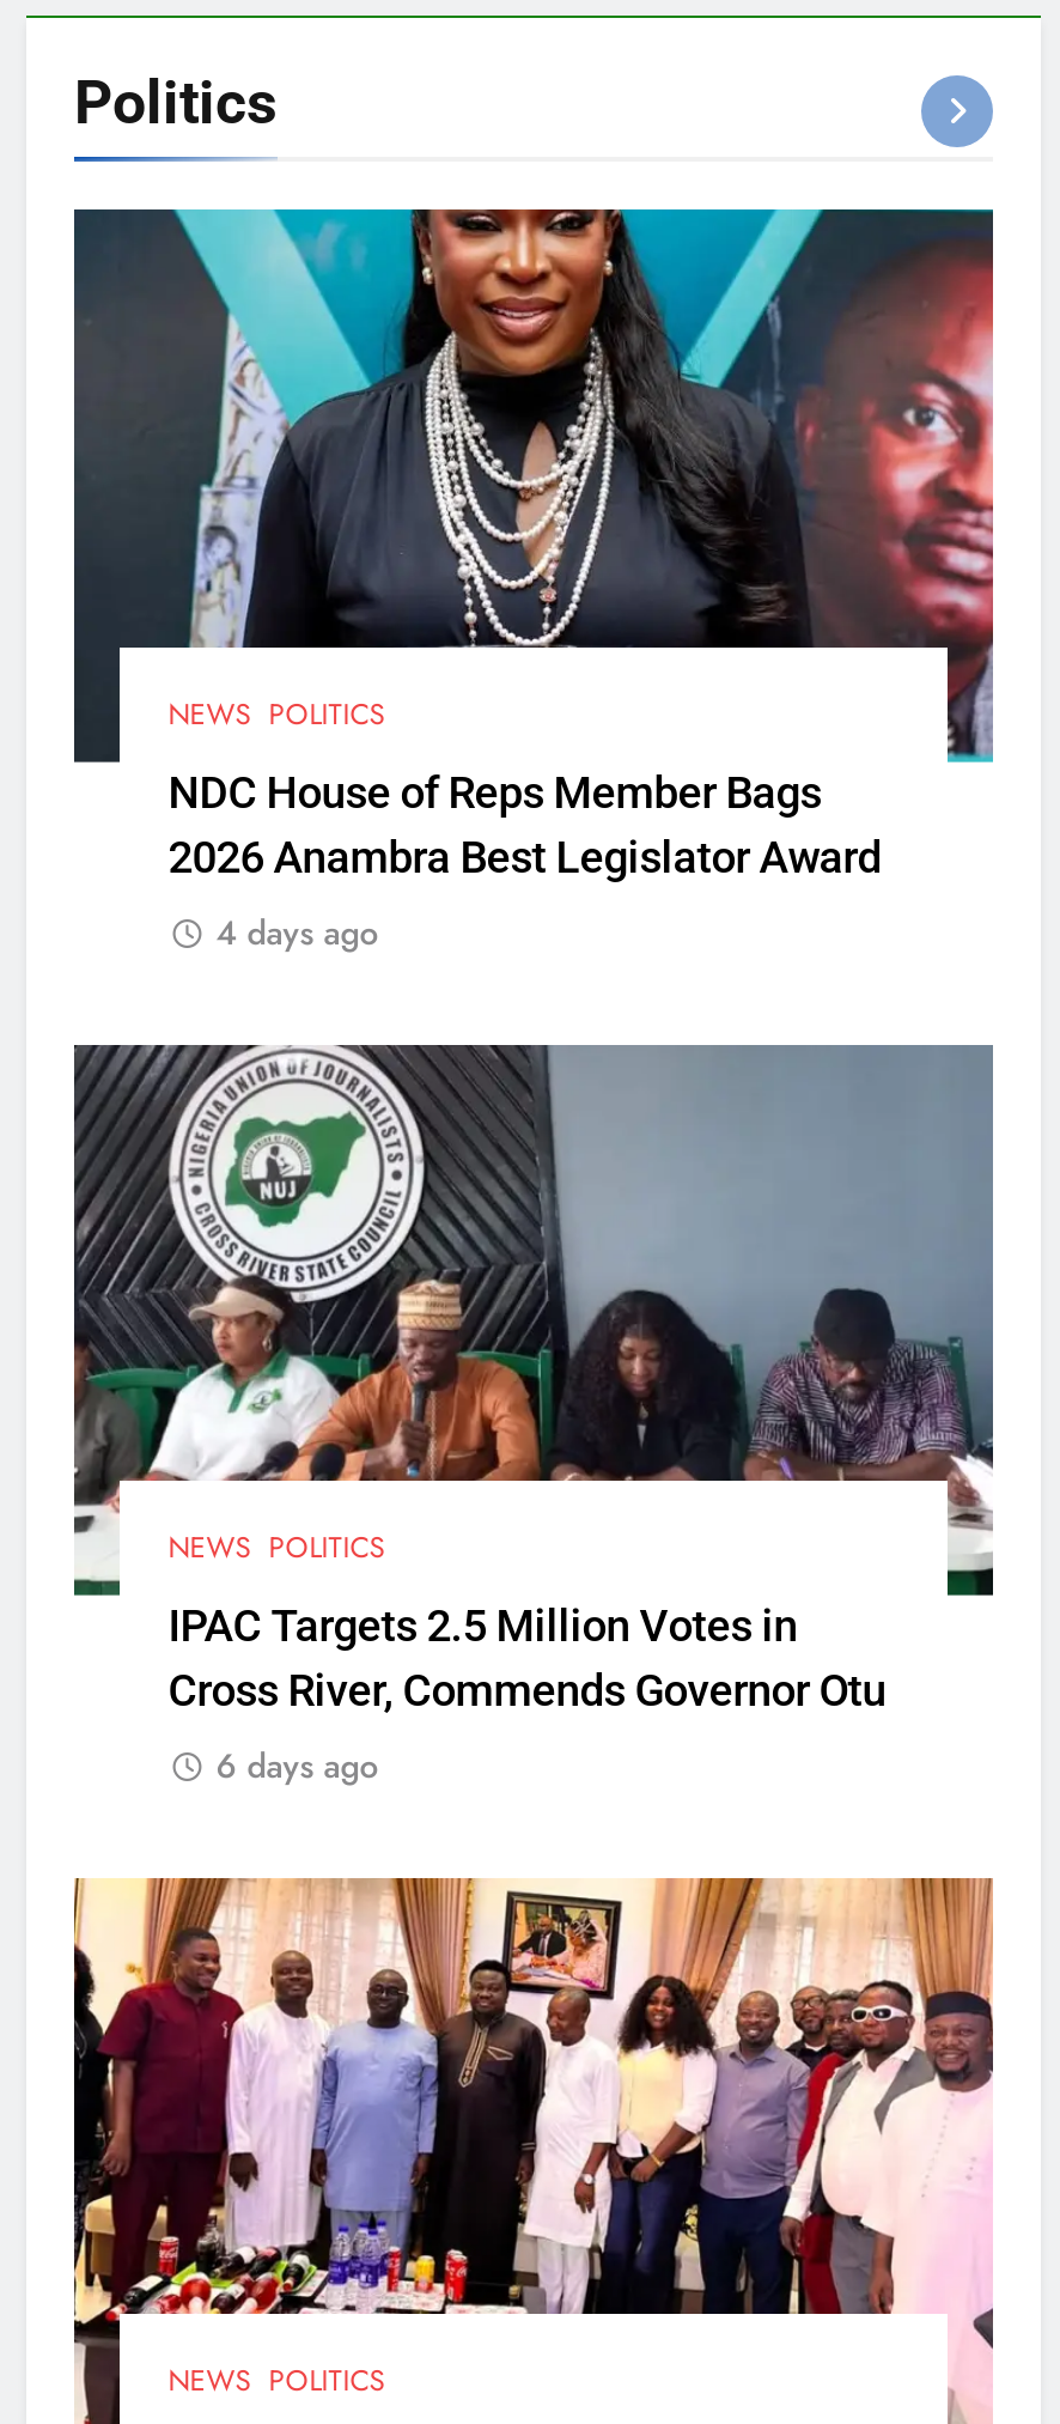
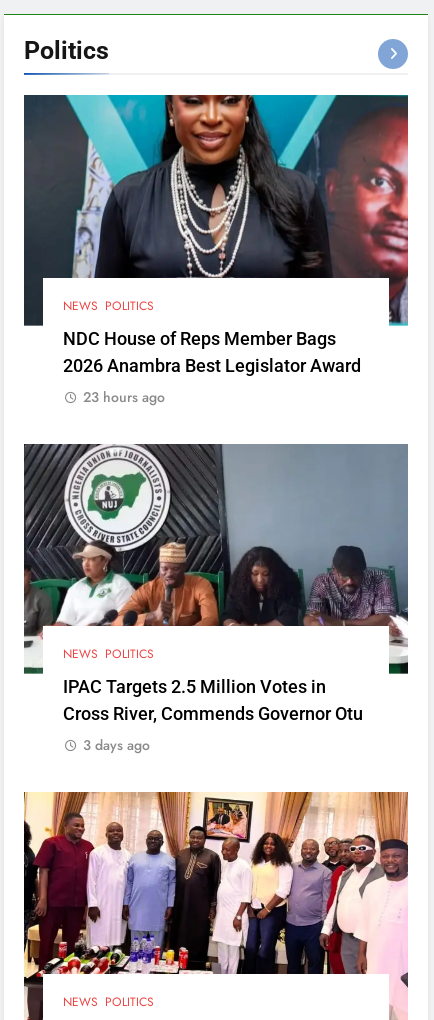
- 4 days ago
+ 23 hours ago

- 6 days ago
+ 3 days ago
